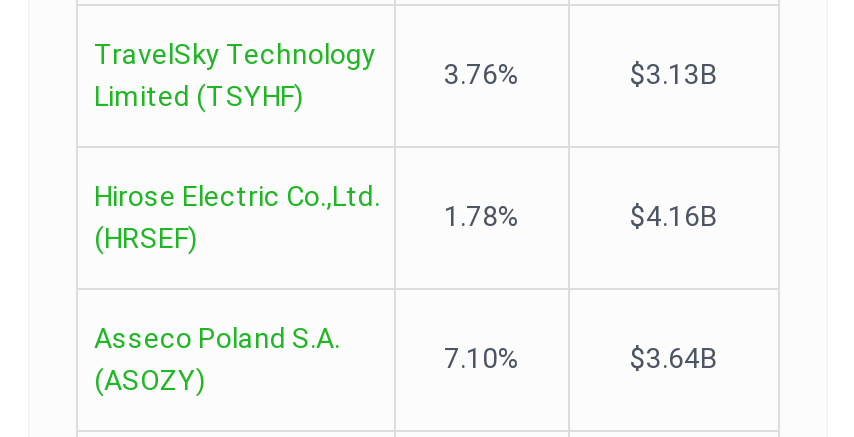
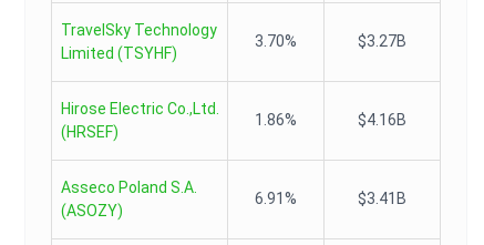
- 3.76%
- $3.13B
+ 3.70%
+ $3.27B

- 1.78%
+ 1.86%

- 7.10%
- $3.64B
+ 6.91%
+ $3.41B
